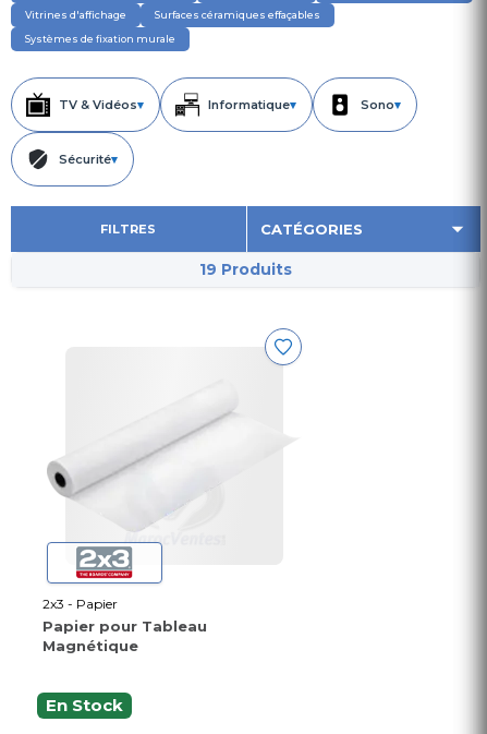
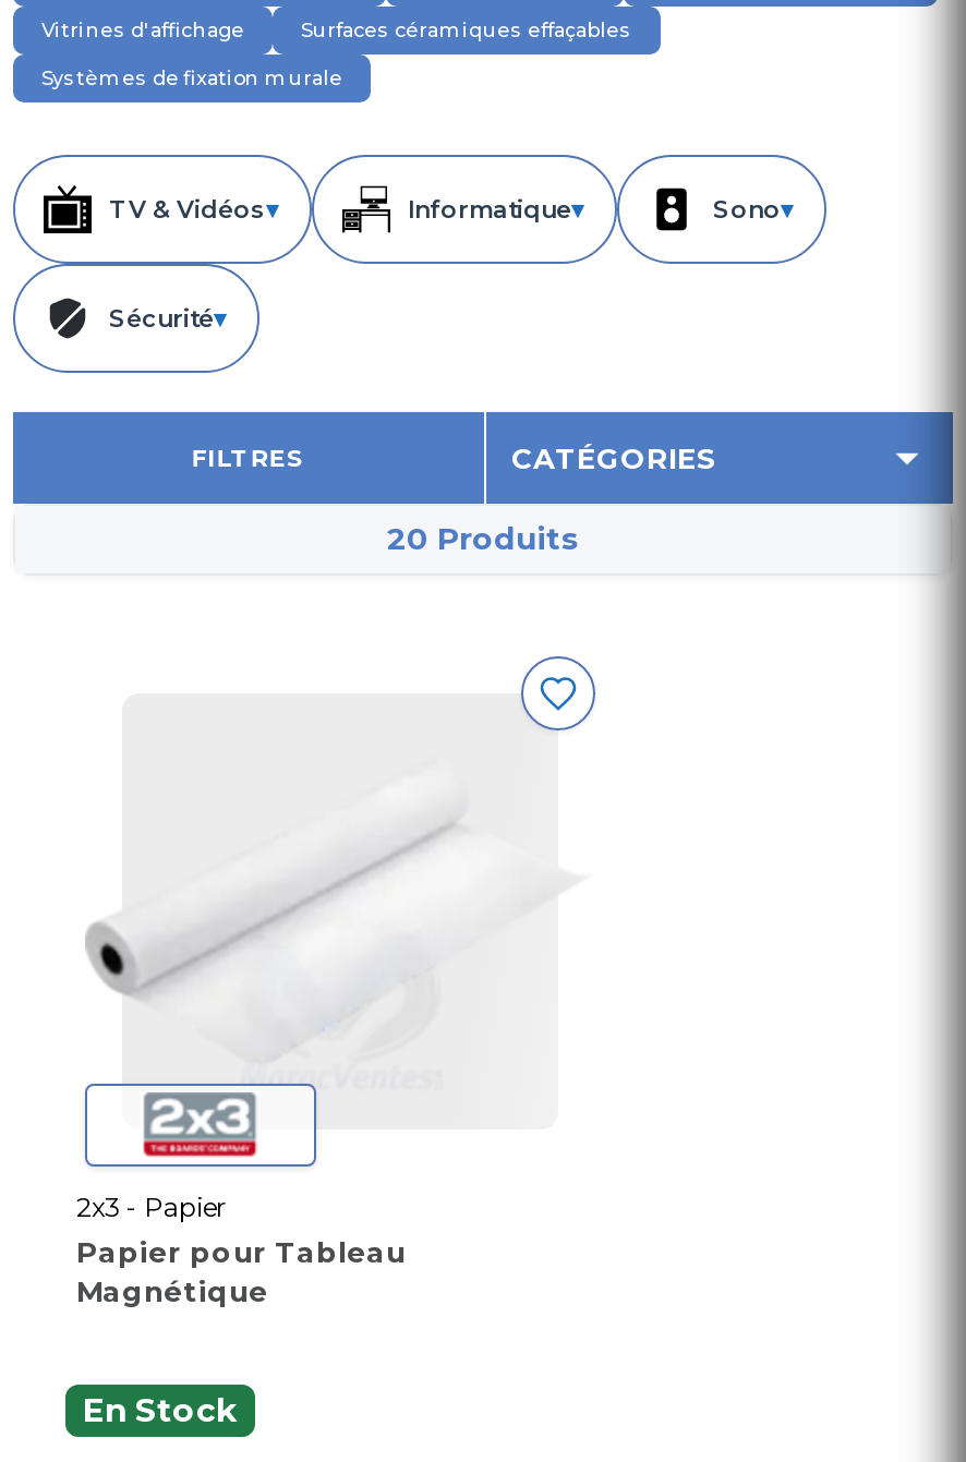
- 19 Produits
+ 20 Produits
